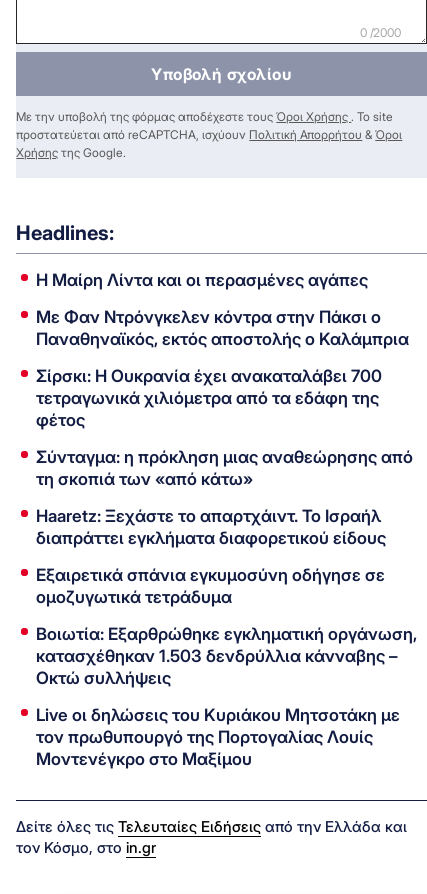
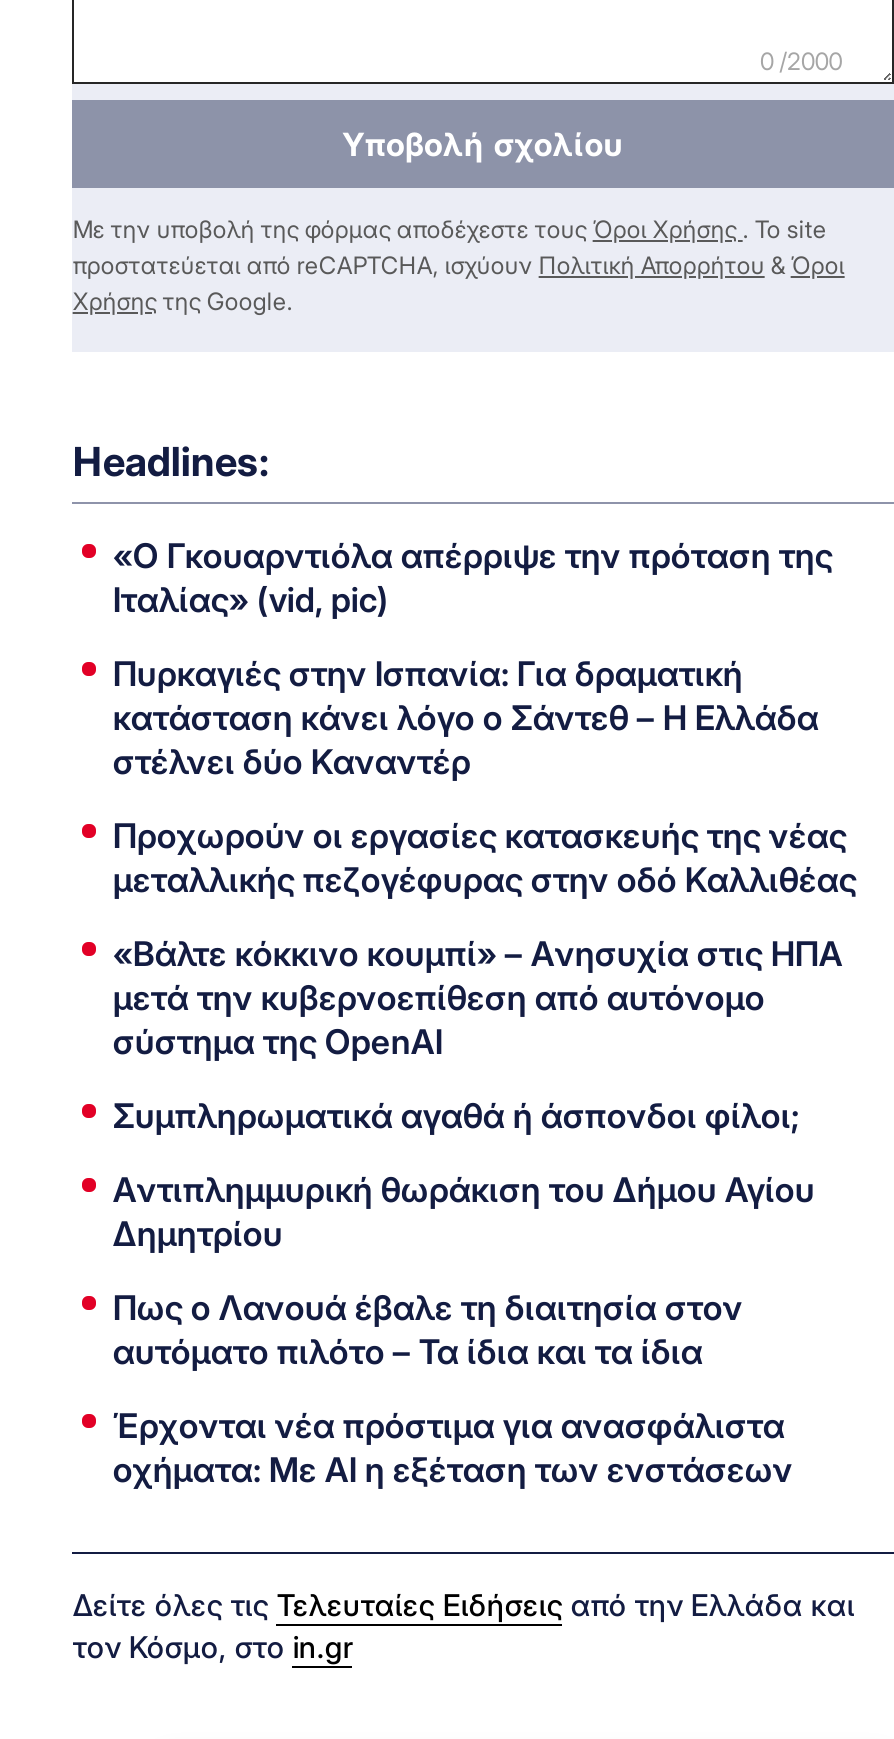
- Η Μαίρη Λίντα και οι περασμένες αγάπες
+ «Ο Γκουαρντιόλα απέρριψε την πρόταση της
+ Ιταλίας» (vid, pic)

- Με Φαν Ντρόνγκελεν κόντρα στην Πάκσι ο
- Παναθηναϊκός, εκτός αποστολής ο Καλάμπρια
+ Πυρκαγιές στην Ισπανία: Για δραματική
+ κατάσταση κάνει λόγο ο Σάντεθ – Η Ελλάδα
+ στέλνει δύο Καναντέρ

- Σίρσκι: Η Ουκρανία έχει ανακαταλάβει 700
- τετραγωνικά χιλιόμετρα από τα εδάφη της
- φέτος
+ Προχωρούν οι εργασίες κατασκευής της νέας
+ μεταλλικής πεζογέφυρας στην οδό Καλλιθέας

- Σύνταγμα: η πρόκληση μιας αναθεώρησης από
- τη σκοπιά των «από κάτω»
+ «Βάλτε κόκκινο κουμπί» – Aνησυχία στις ΗΠΑ
+ μετά την κυβερνοεπίθεση από αυτόνομο
+ σύστημα της OpenAI

- Haaretz: Ξεχάστε το απαρτχάιντ. Το Ισραήλ
- διαπράττει εγκλήματα διαφορετικού είδους
+ Συμπληρωματικά αγαθά ή άσπονδοι φίλοι;

- Εξαιρετικά σπάνια εγκυμοσύνη οδήγησε σε
- ομοζυγωτικά τετράδυμα
+ Aντιπλημμυρική θωράκιση του Δήμου Αγίου
+ Δημητρίου

- Βοιωτία: Εξαρθρώθηκε εγκληματική οργάνωση,
- κατασχέθηκαν 1.503 δενδρύλλια κάνναβης –
- Οκτώ συλλήψεις
+ Πως ο Λανουά έβαλε τη διαιτησία στον
+ αυτόματο πιλότο – Τα ίδια και τα ίδια

- Live οι δηλώσεις του Κυριάκου Μητσοτάκη με
- τον πρωθυπουργό της Πορτογαλίας Λουίς
- Μοντενέγκρο στο Μαξίμου
+ Έρχονται νέα πρόστιμα για ανασφάλιστα
+ οχήματα: Με AI η εξέταση των ενστάσεων
